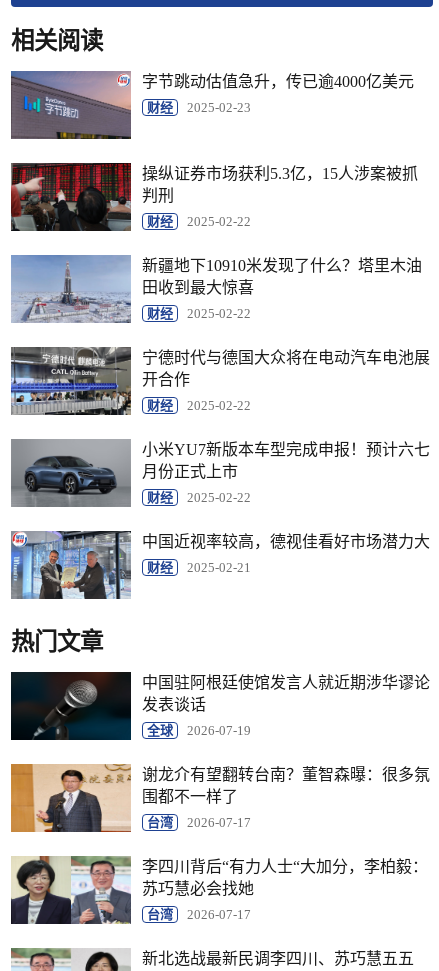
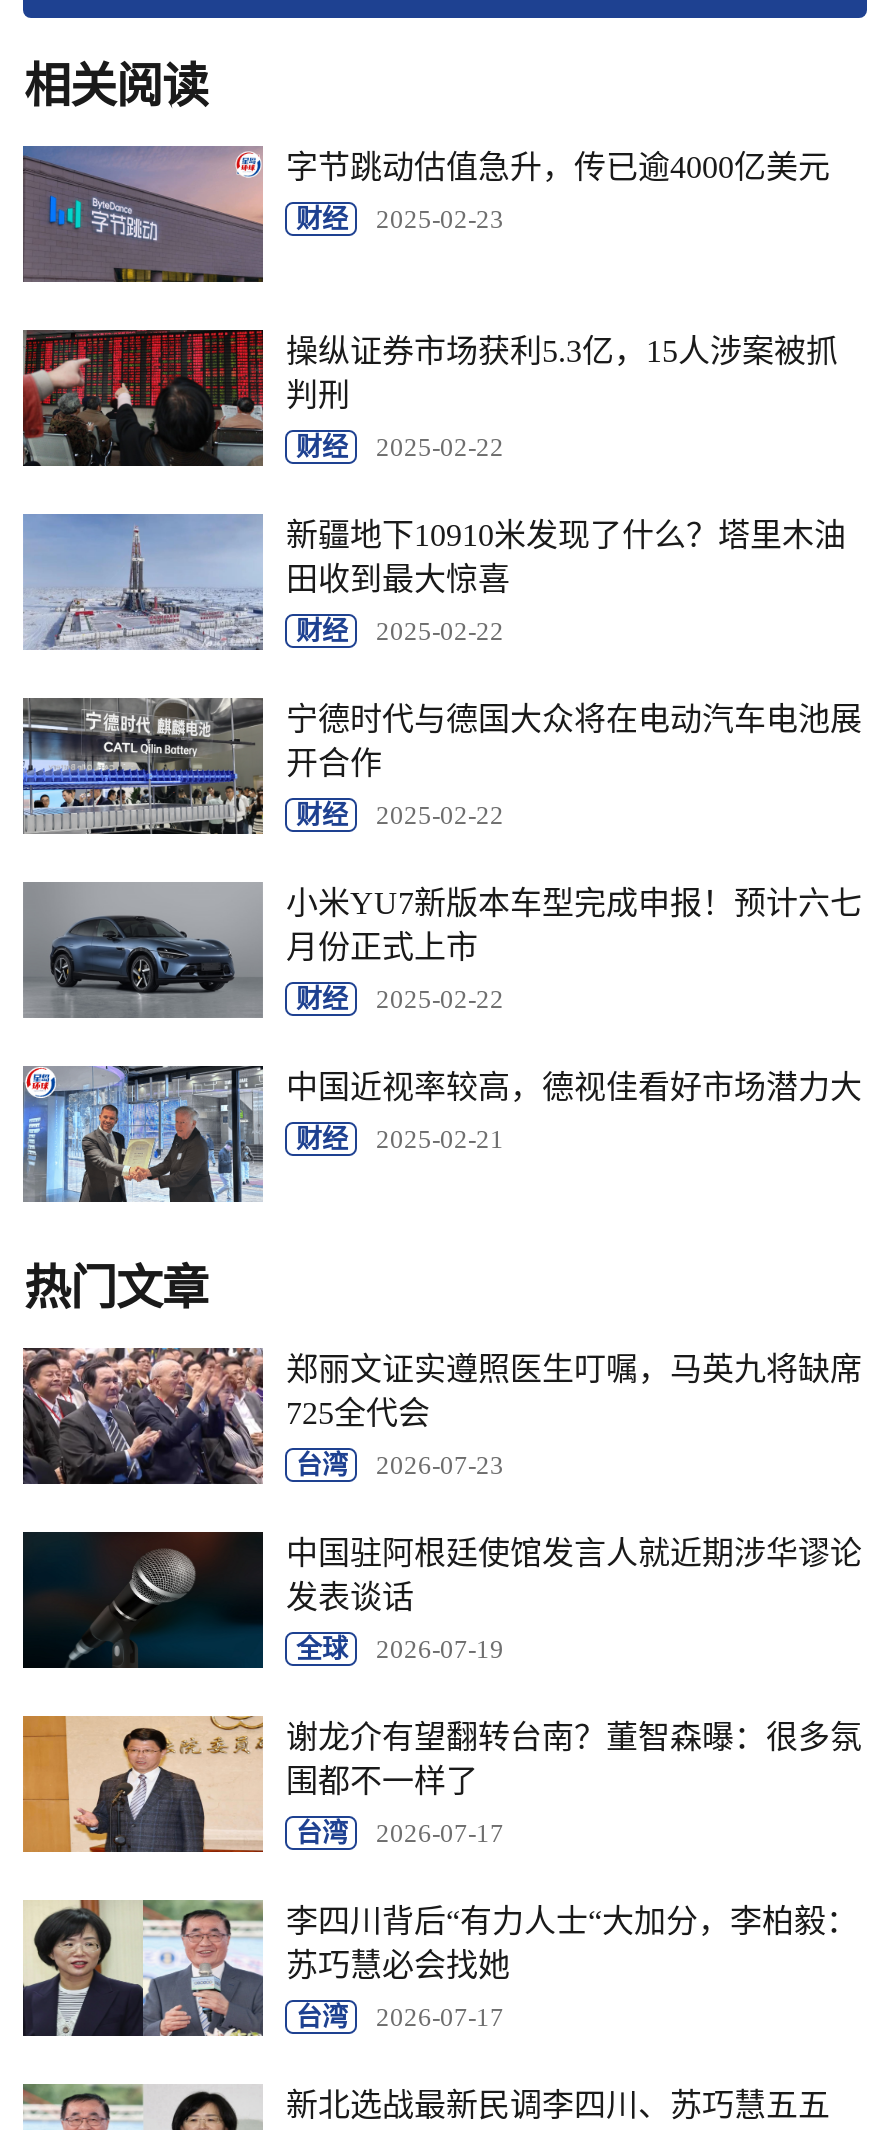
+ [image]
+ 郑丽文证实遵照医生叮嘱，马英九将缺席
+ 725全代会
+ 台湾
+ 2026-07-23
